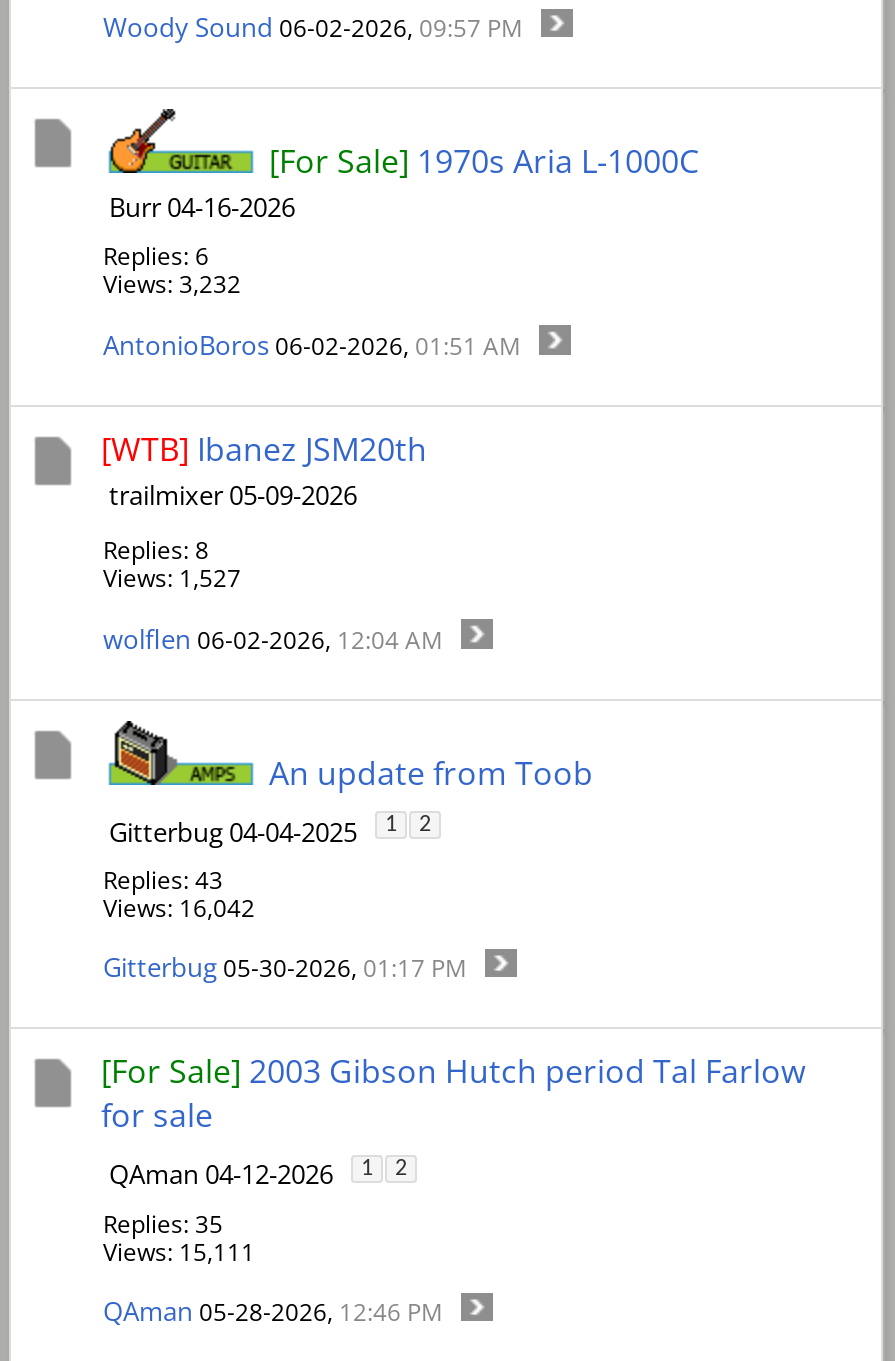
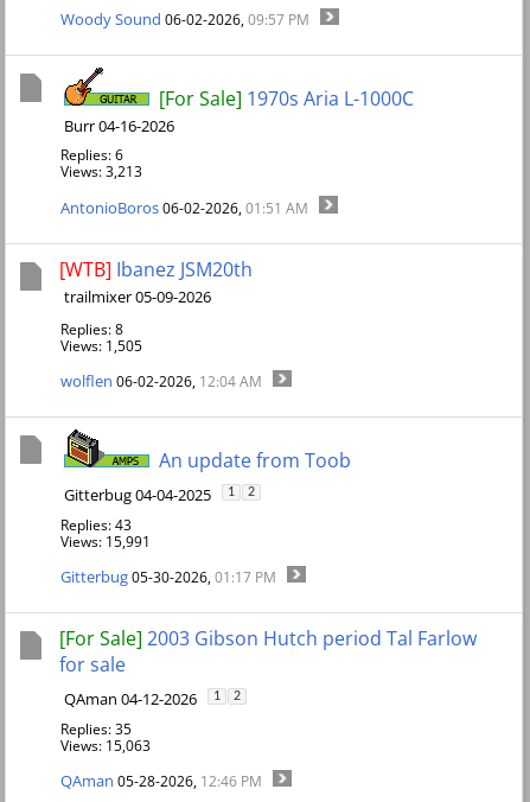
- Views: 3,232
+ Views: 3,213

- Views: 1,527
+ Views: 1,505

- Views: 16,042
+ Views: 15,991

- Views: 15,111
+ Views: 15,063
